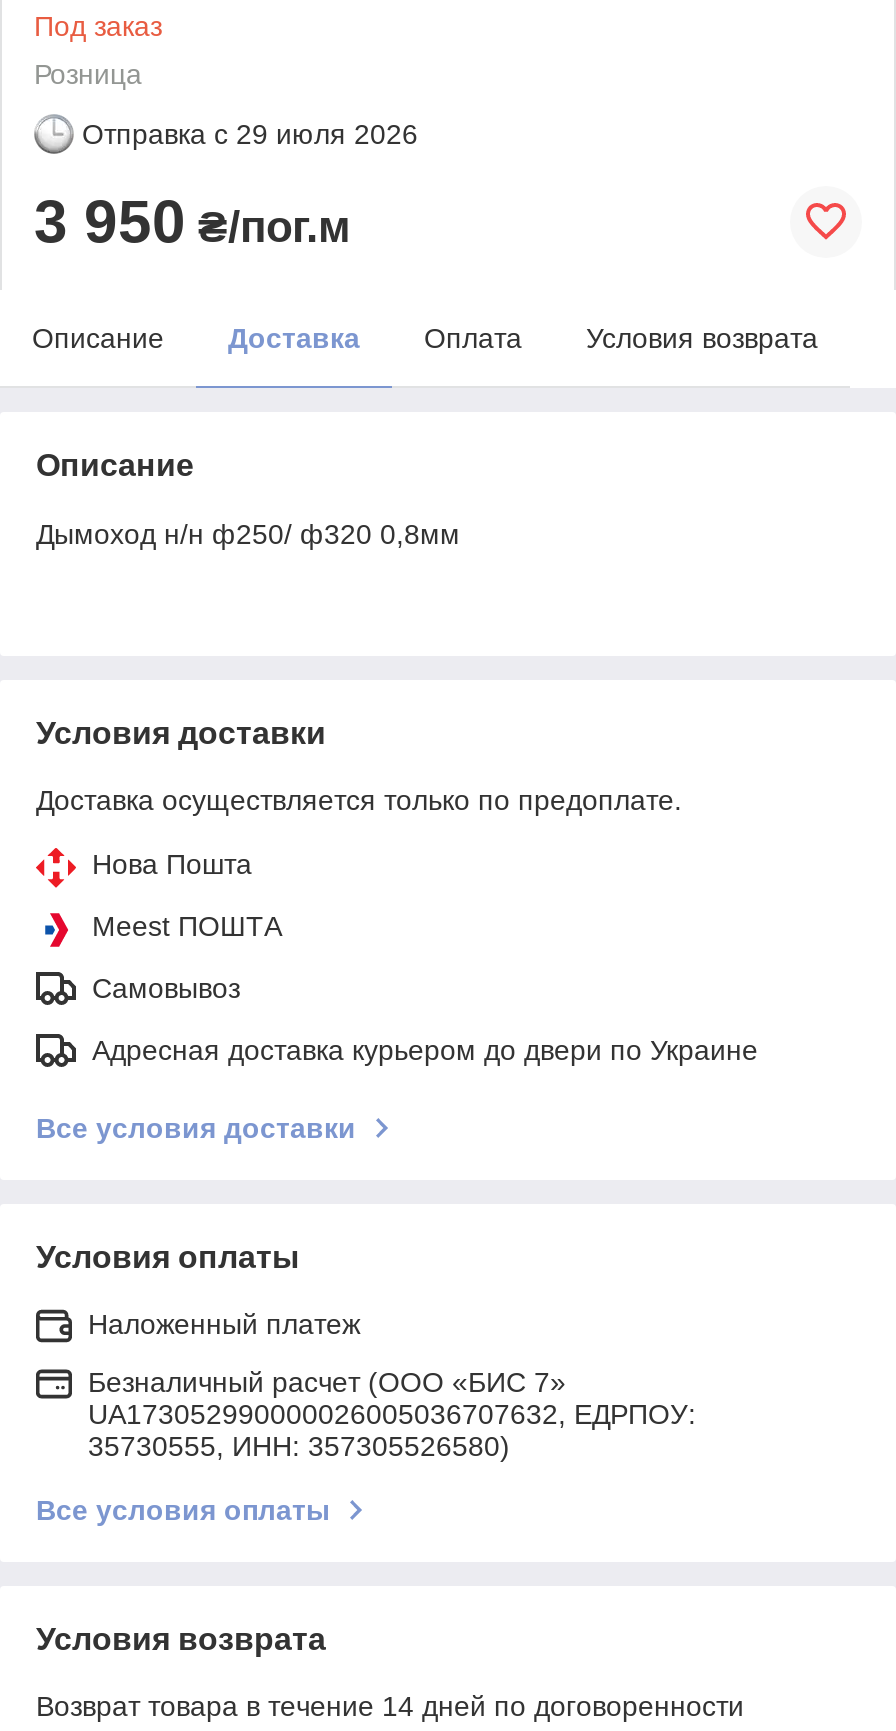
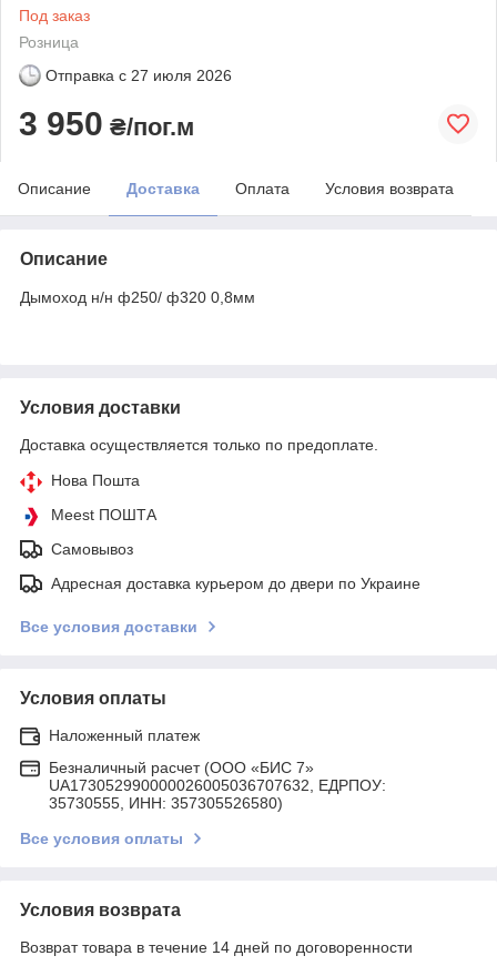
- Отправка с 29 июля 2026
+ Отправка с 27 июля 2026
